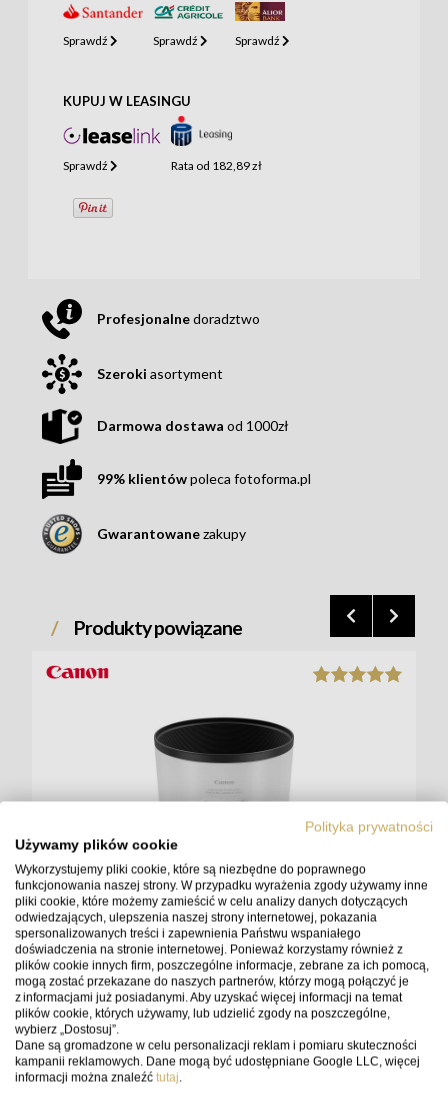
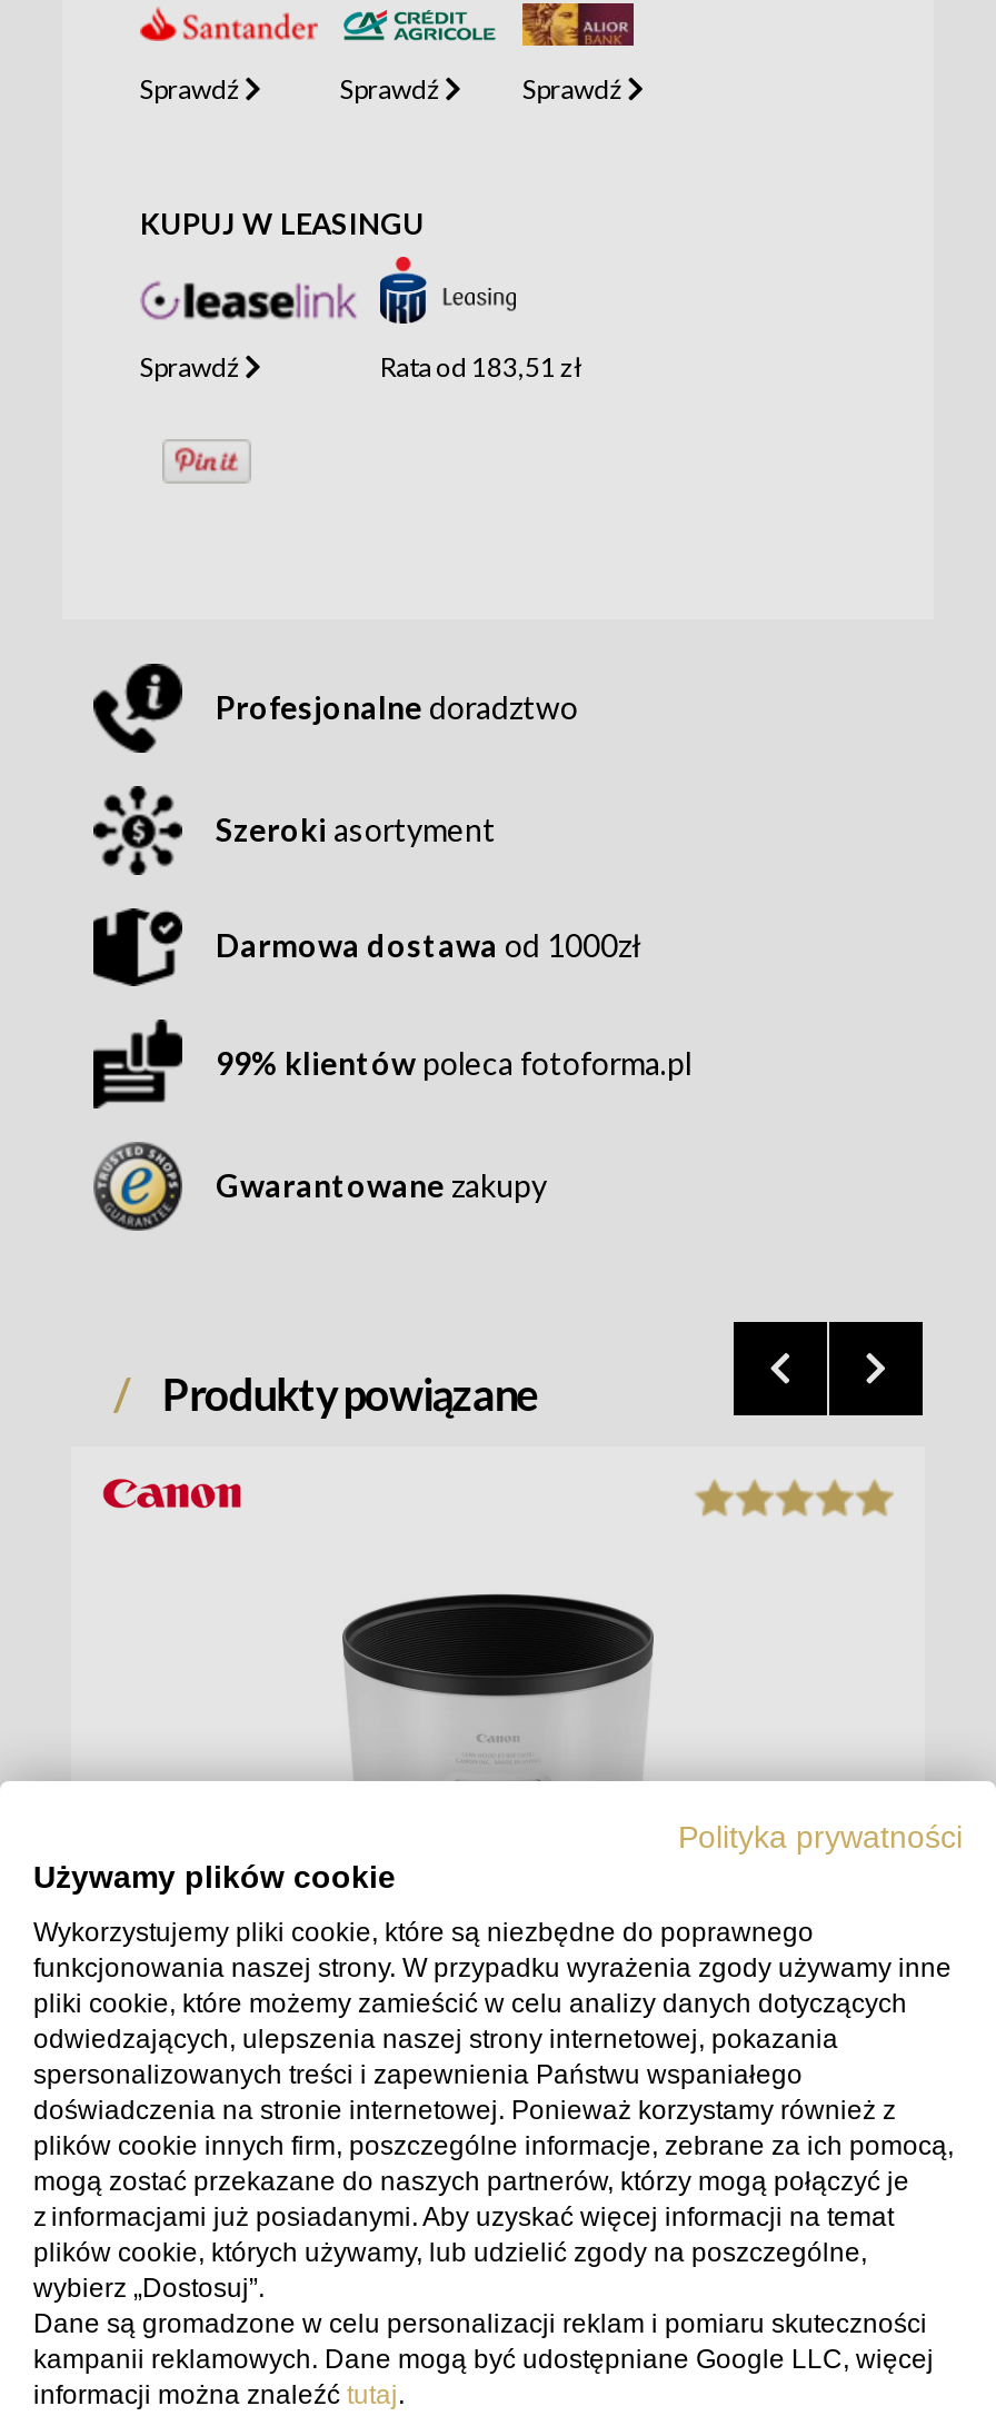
- Rata od 182,89 zł
+ Rata od 183,51 zł
